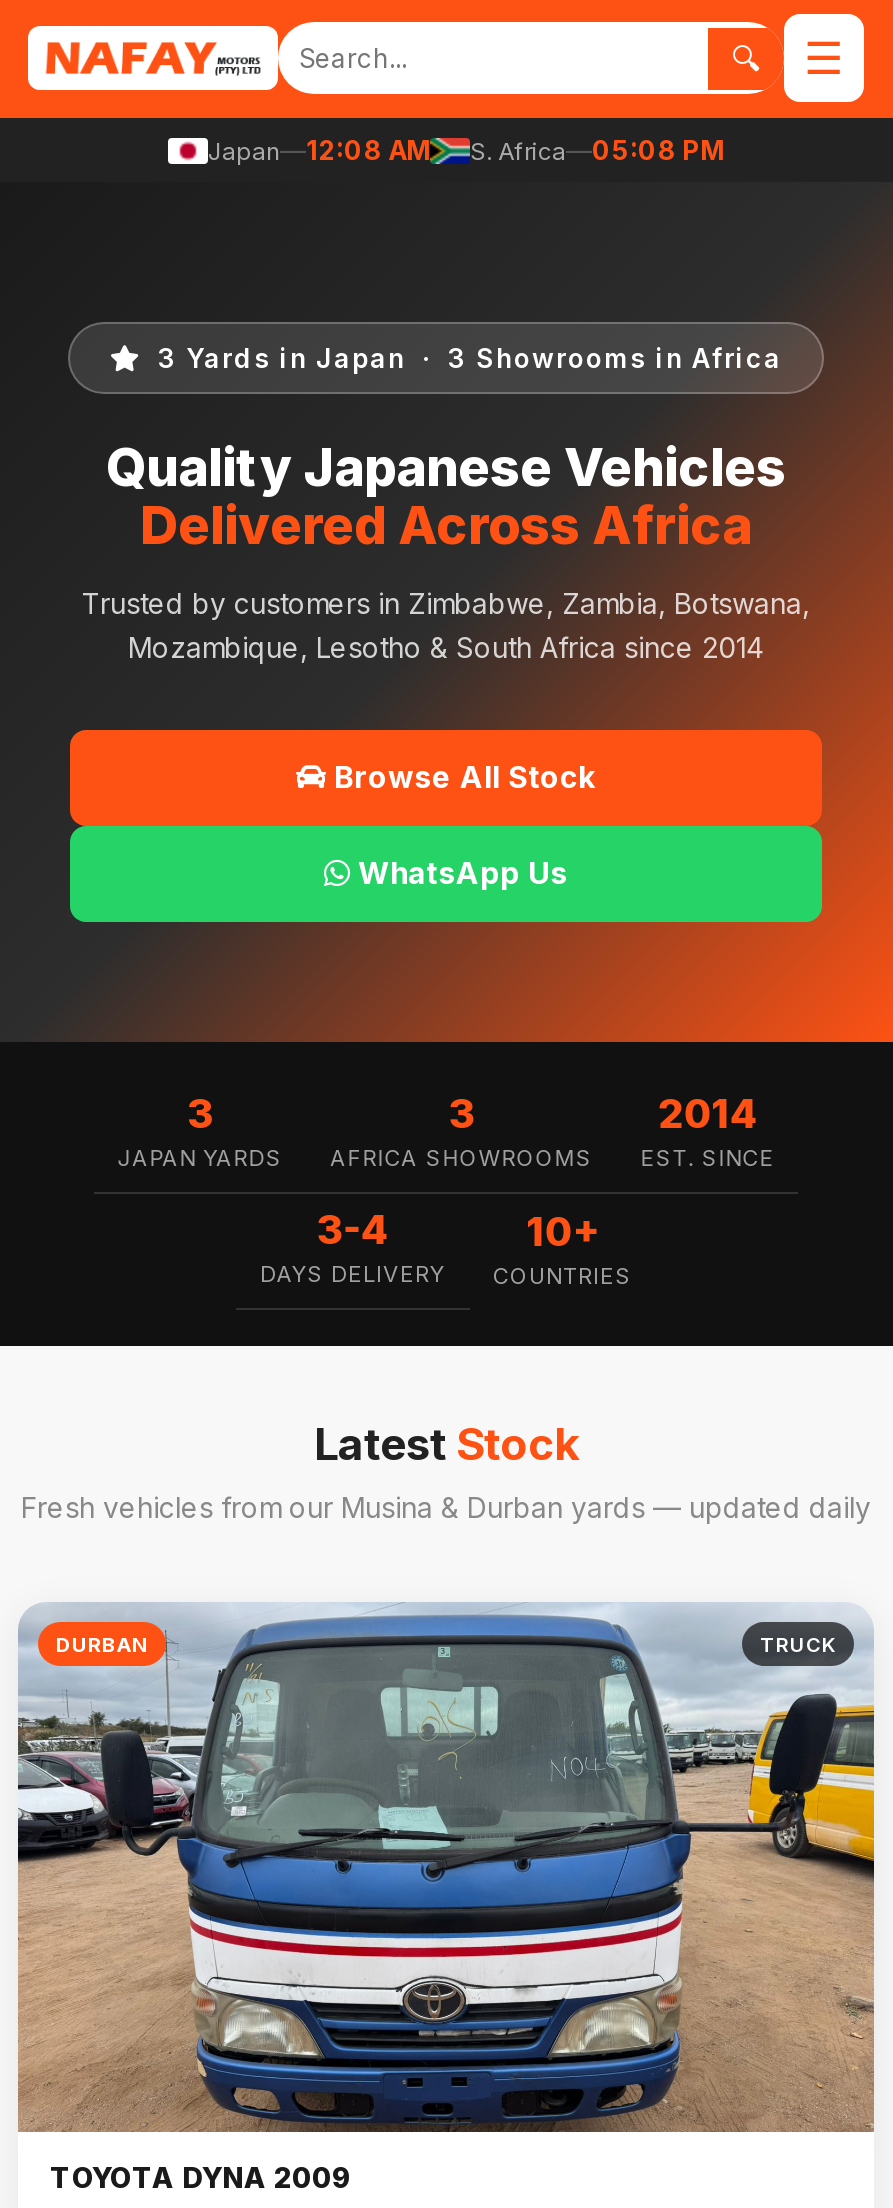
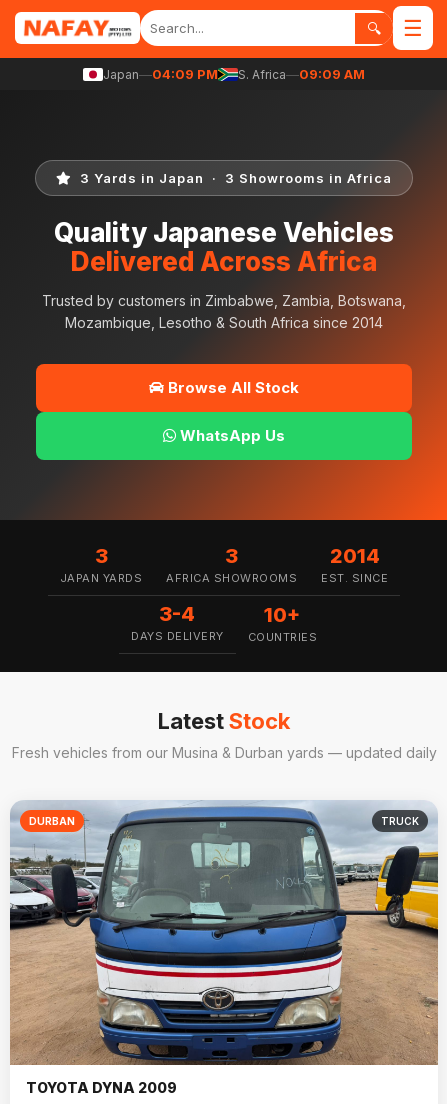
- Japan—12:08 AM
+ Japan—04:09 PM

- S. Africa—05:08 PM
+ S. Africa—09:09 AM
